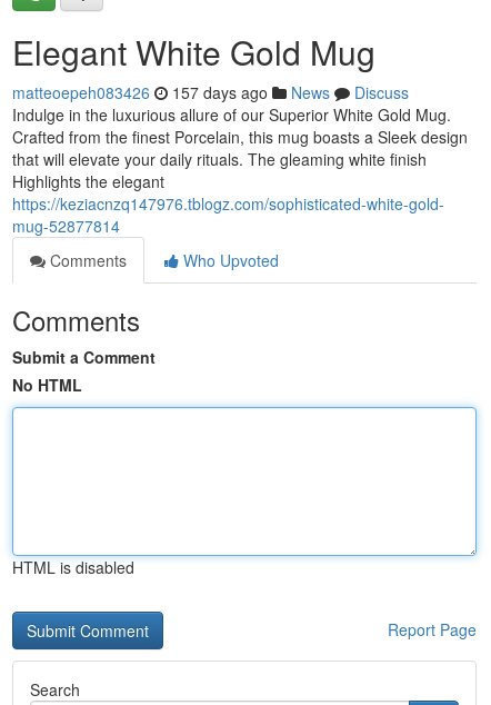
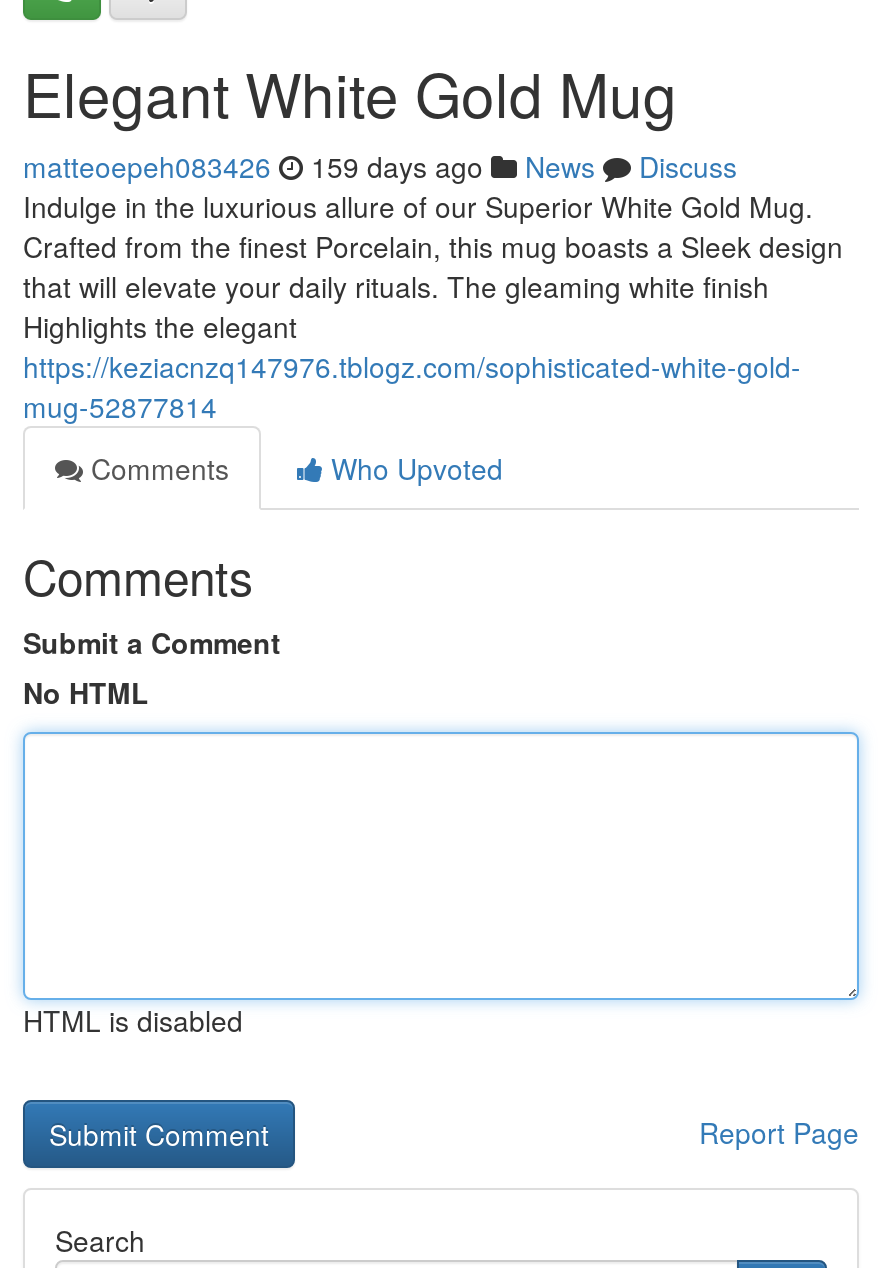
- matteoepeh083426 157 days ago News Discuss
+ matteoepeh083426 159 days ago News Discuss
